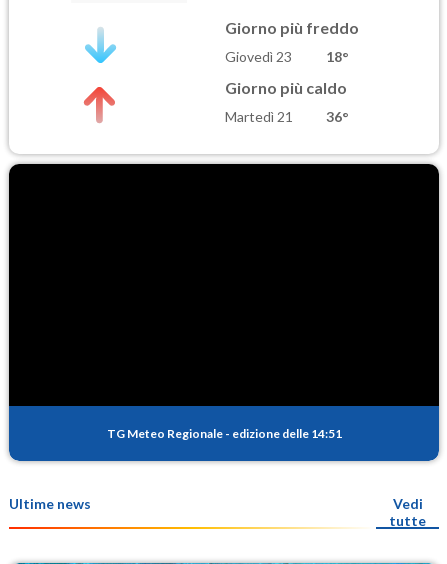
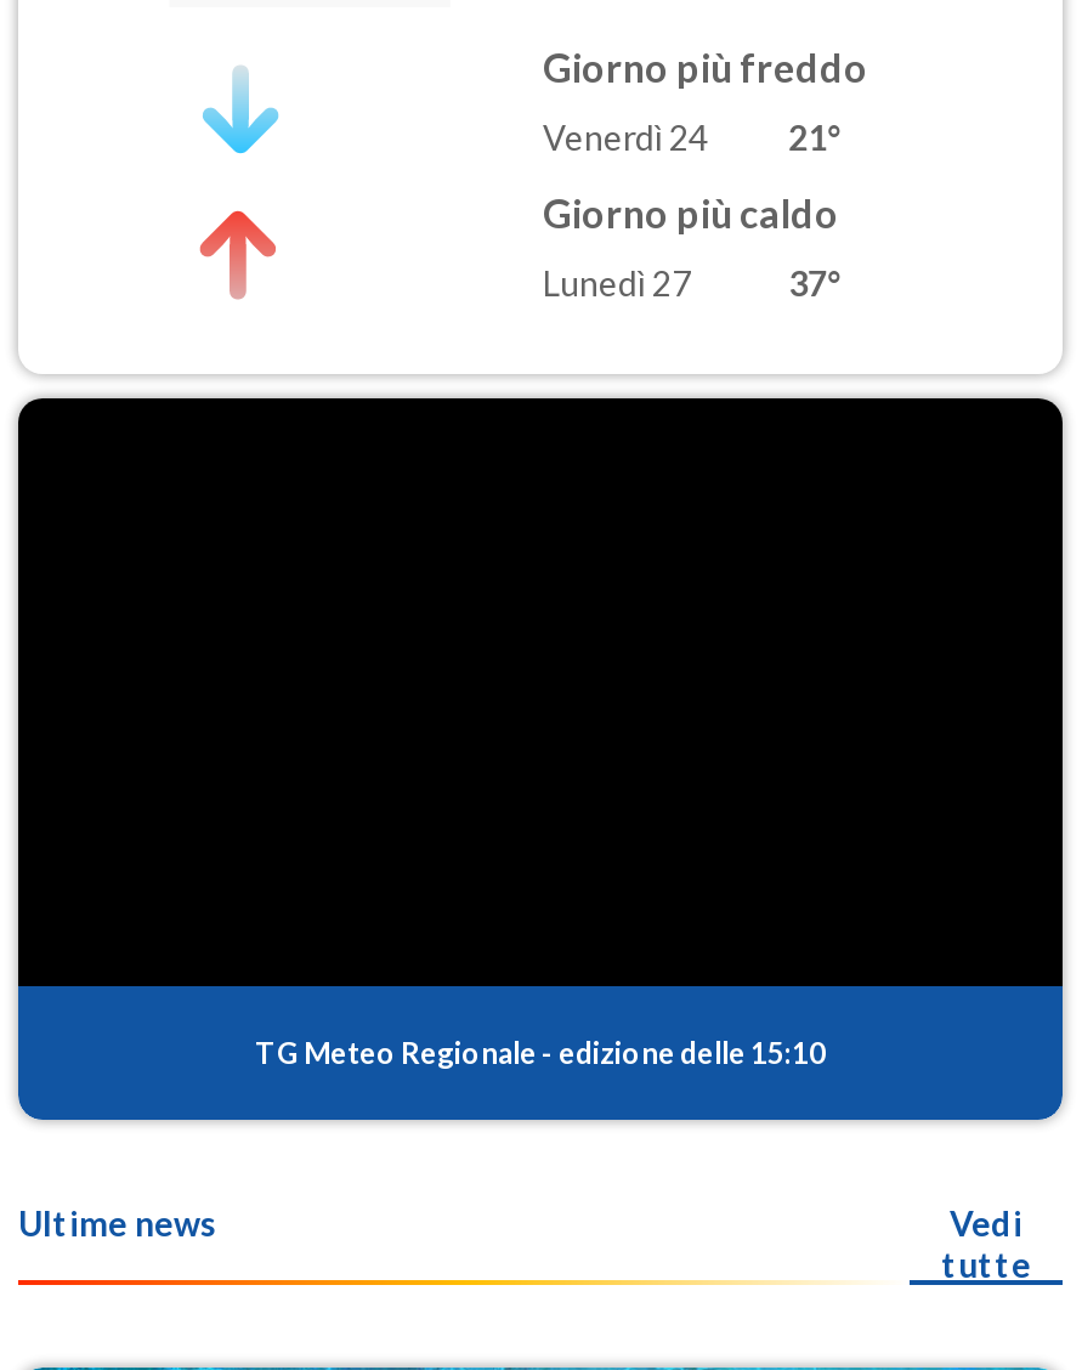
- Giovedì 23
- 18°
+ Venerdì 24
+ 21°

- Martedì 21
- 36°
+ Lunedì 27
+ 37°

- TG Meteo Regionale - edizione delle 14:51
+ TG Meteo Regionale - edizione delle 15:10
